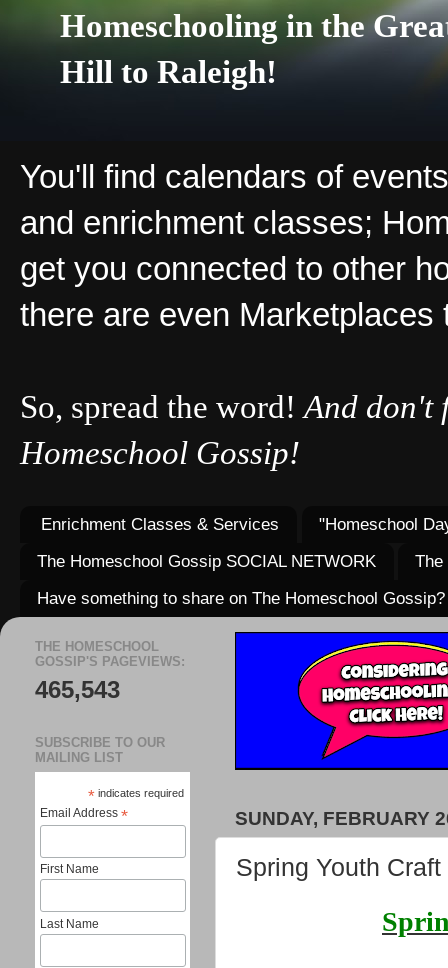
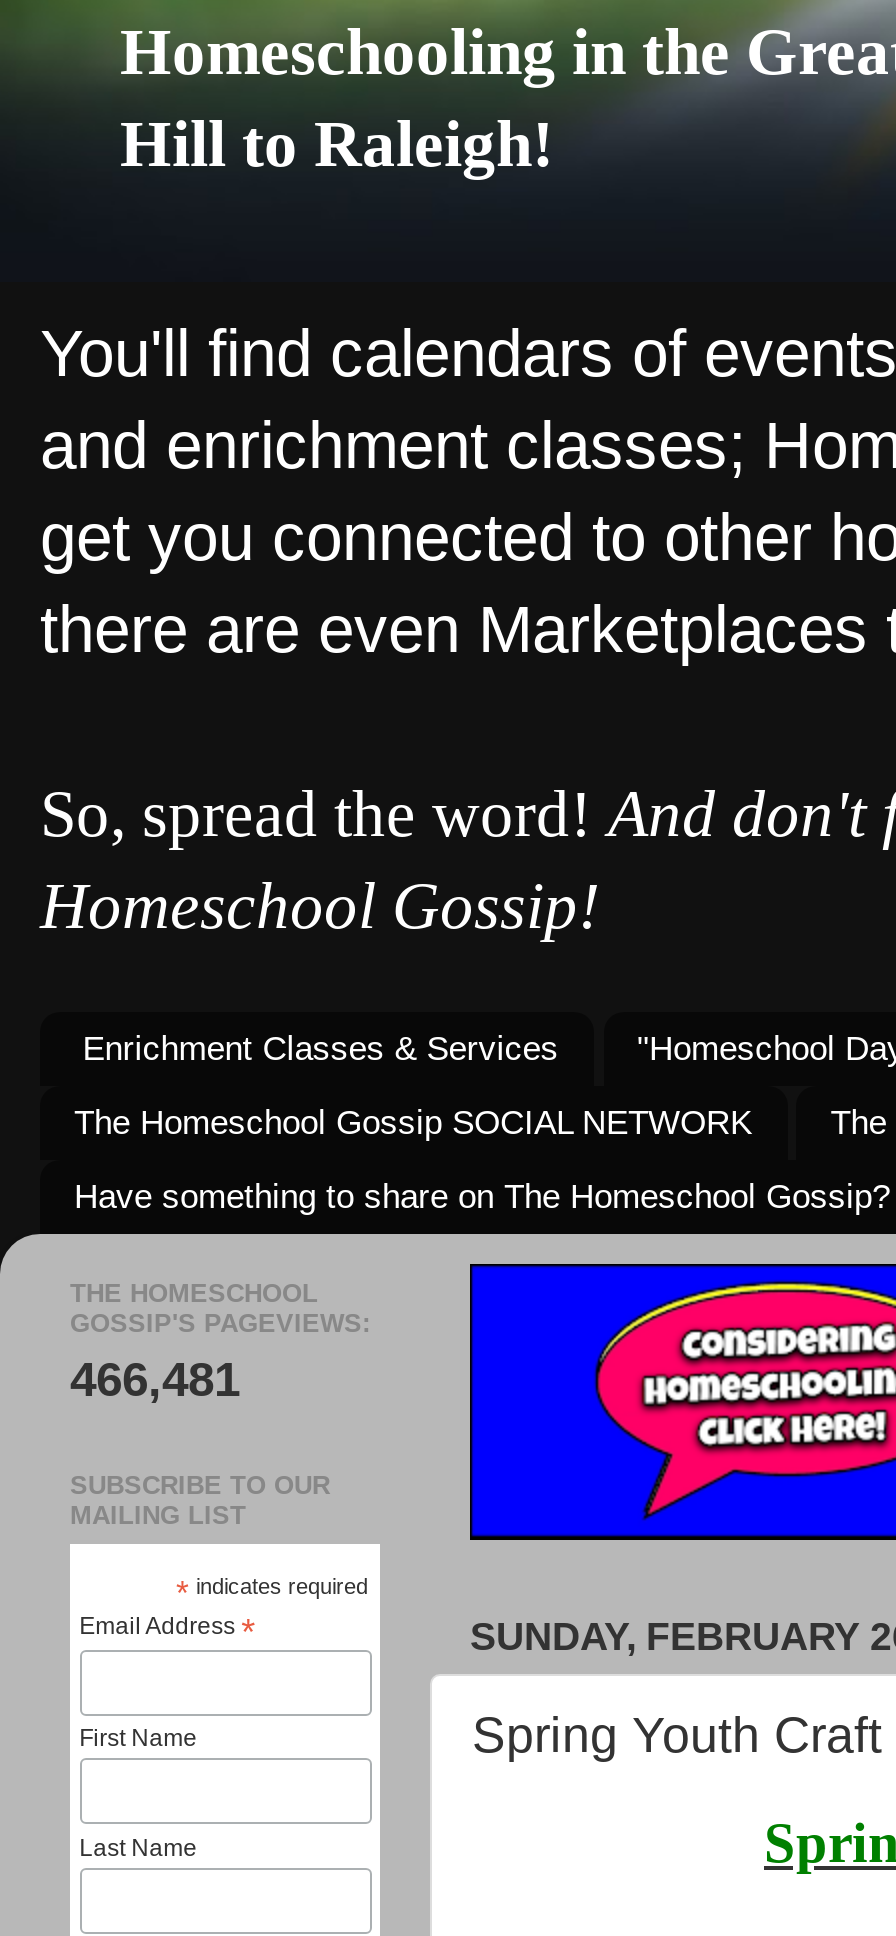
- 465,543
+ 466,481
